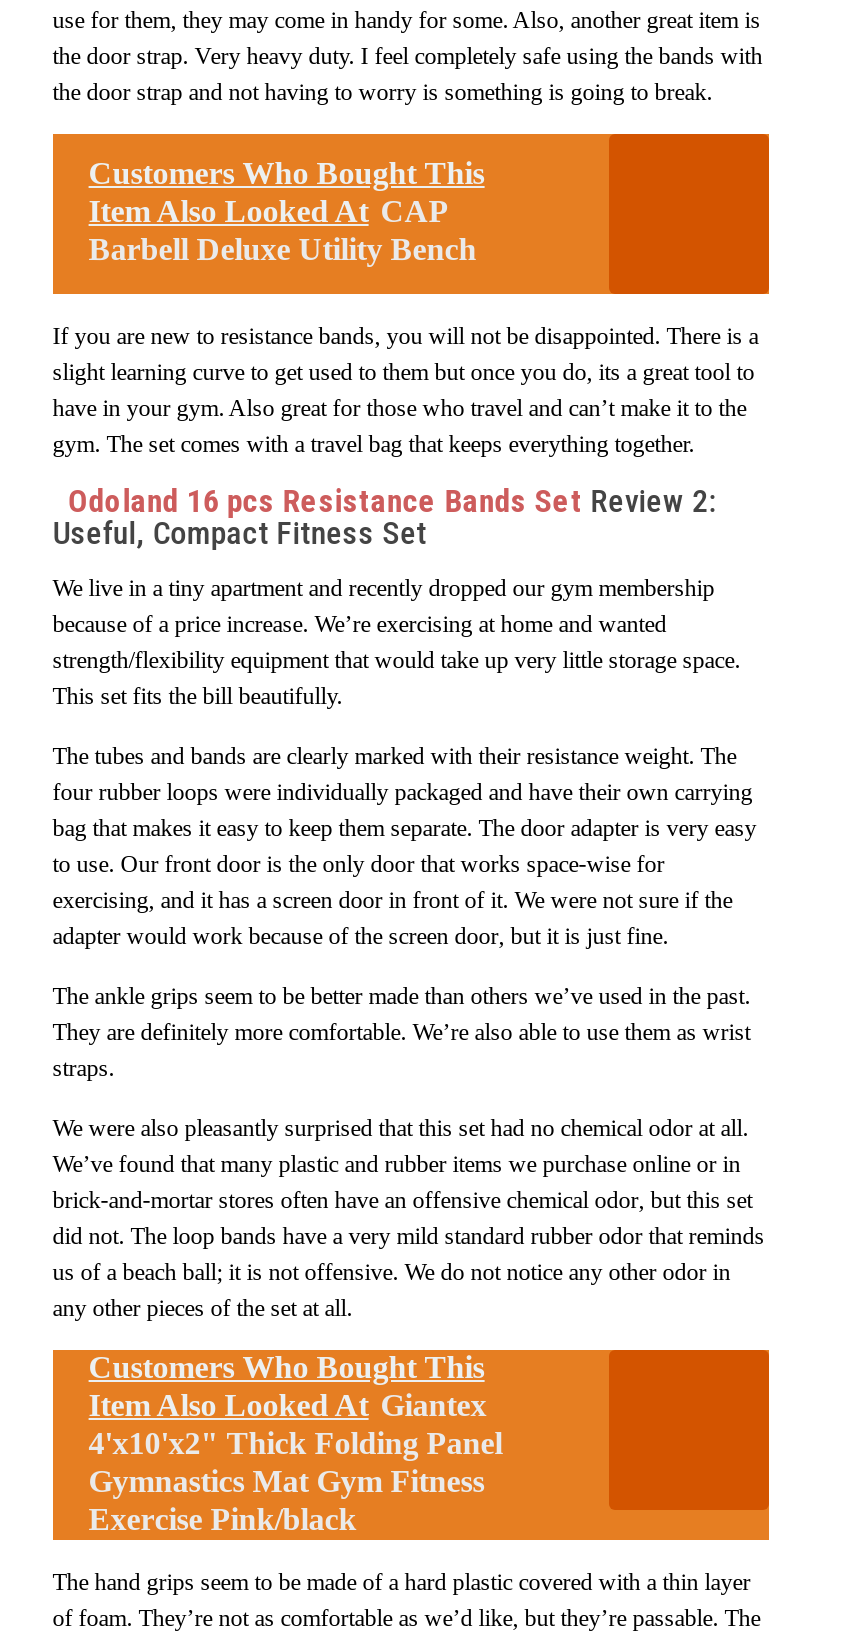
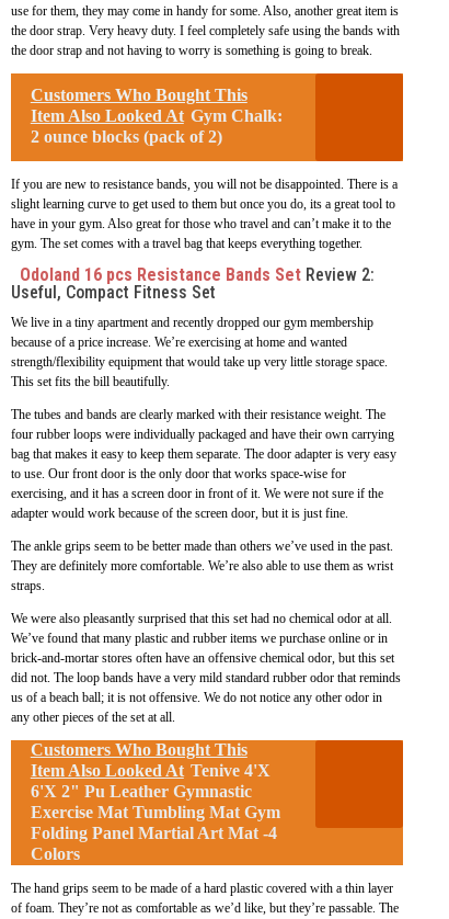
- Item Also Looked At CAP
- Barbell Deluxe Utility Bench
+ Item Also Looked At Gym Chalk:
+ 2 ounce blocks (pack of 2)

- Item Also Looked At Giantex
- 4'x10'x2" Thick Folding Panel
- Gymnastics Mat Gym Fitness
- Exercise Pink/black
+ Item Also Looked At Tenive 4'X
+ 6'X 2" Pu Leather Gymnastic
+ Exercise Mat Tumbling Mat Gym
+ Folding Panel Martial Art Mat -4
+ Colors
